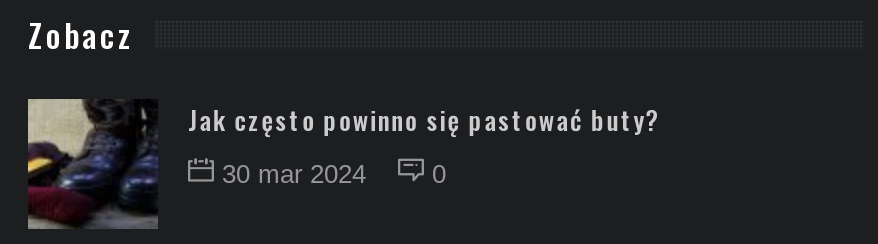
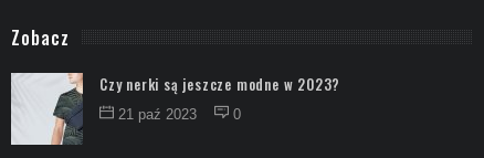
- [image]
- Jak często powinno się pastować buty?
+ [image]
+ Czy nerki są jeszcze modne w 2023?

- 30 mar 2024 0
+ 21 paź 2023 0
